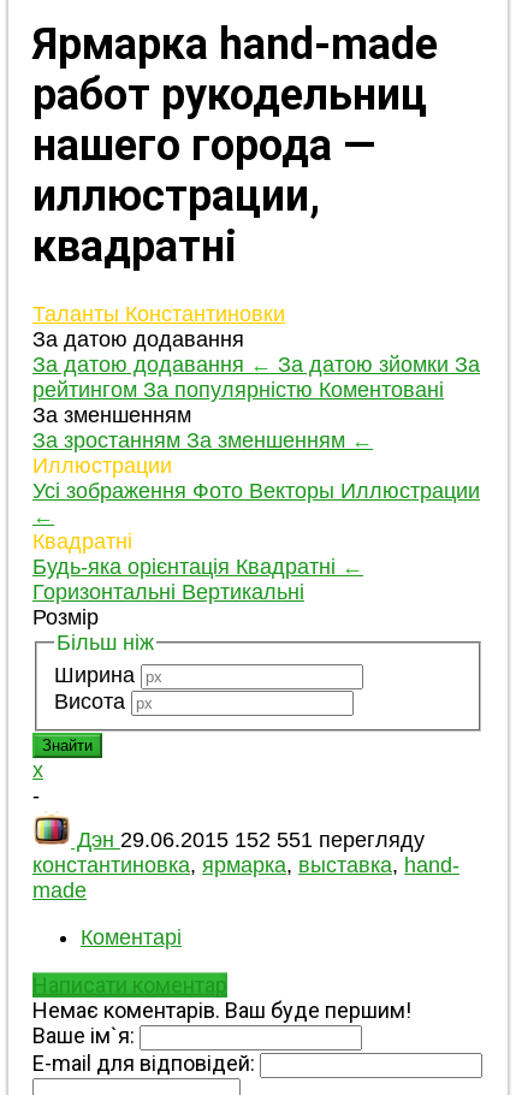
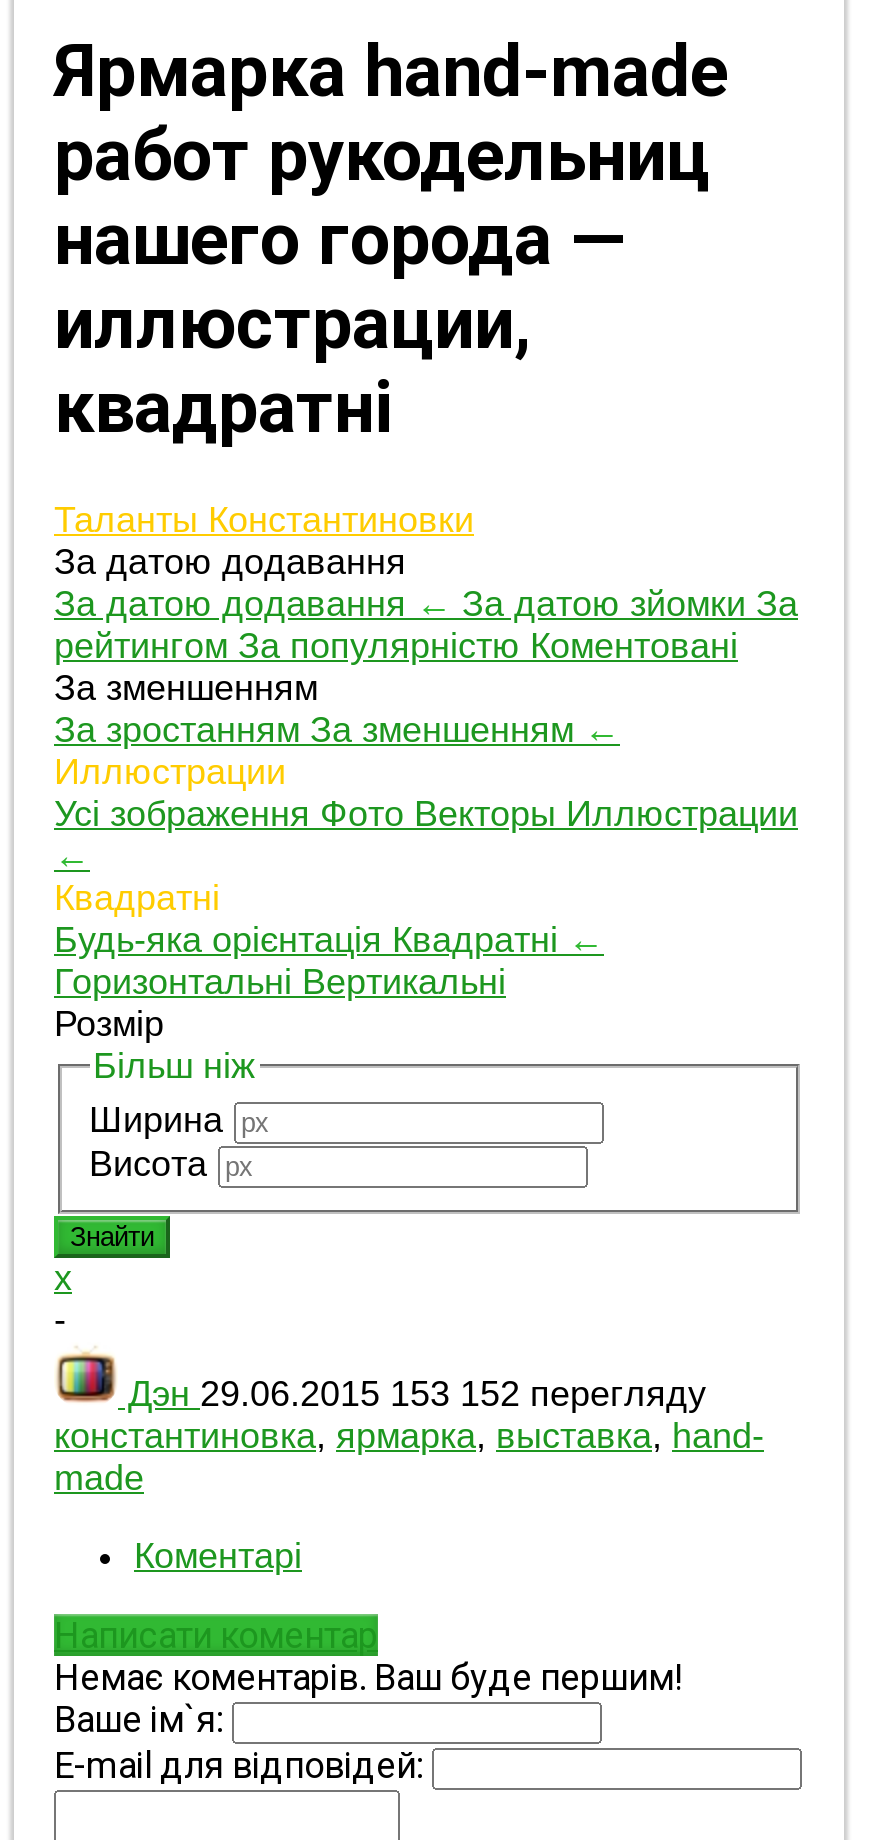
- Дэн 29.06.2015 152 551 перегляду
+ Дэн 29.06.2015 153 152 перегляду
